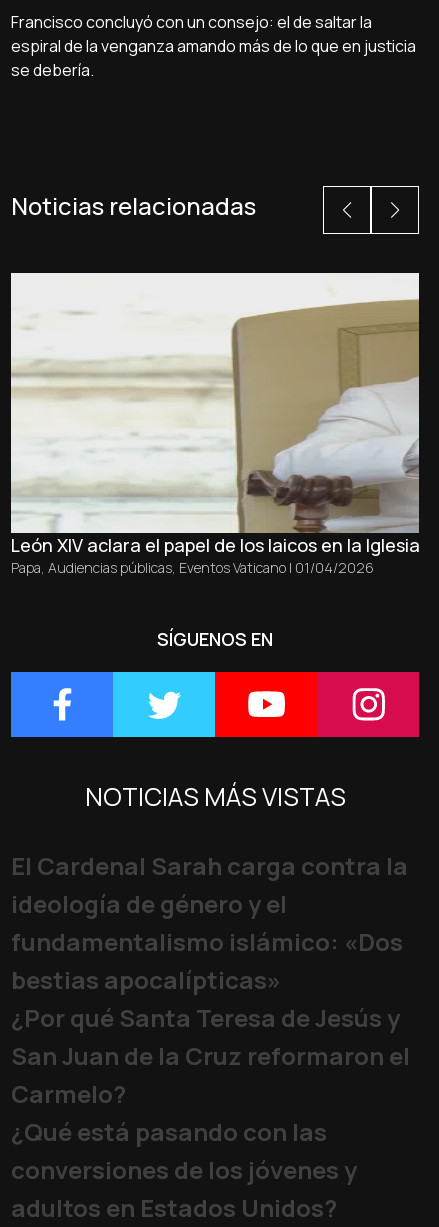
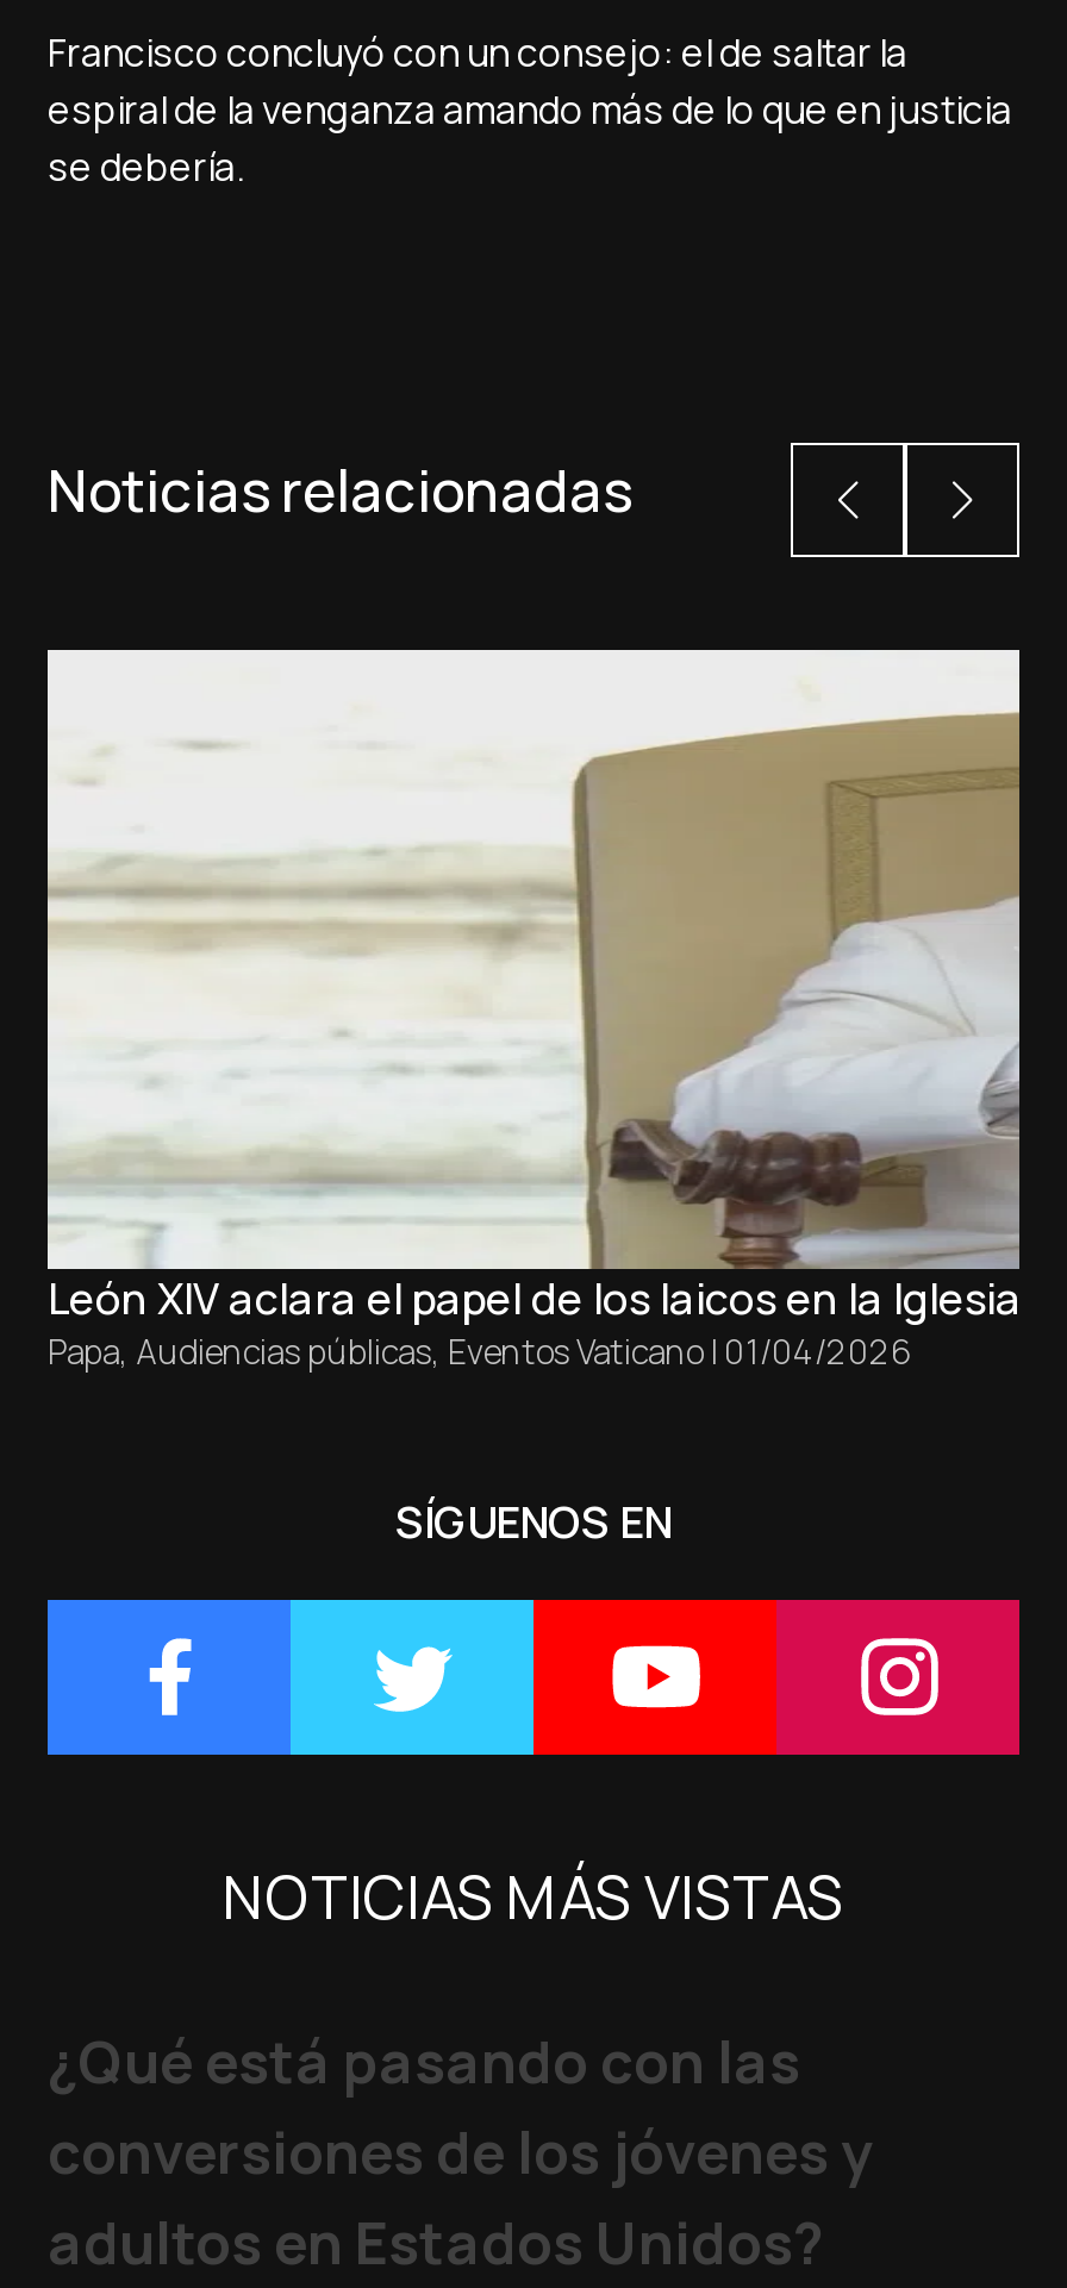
- El Cardenal Sarah carga contra la
- ideología de género y el
- fundamentalismo islámico: «Dos
- bestias apocalípticas»
- ¿Por qué Santa Teresa de Jesús y
- San Juan de la Cruz reformaron el
- Carmelo?
